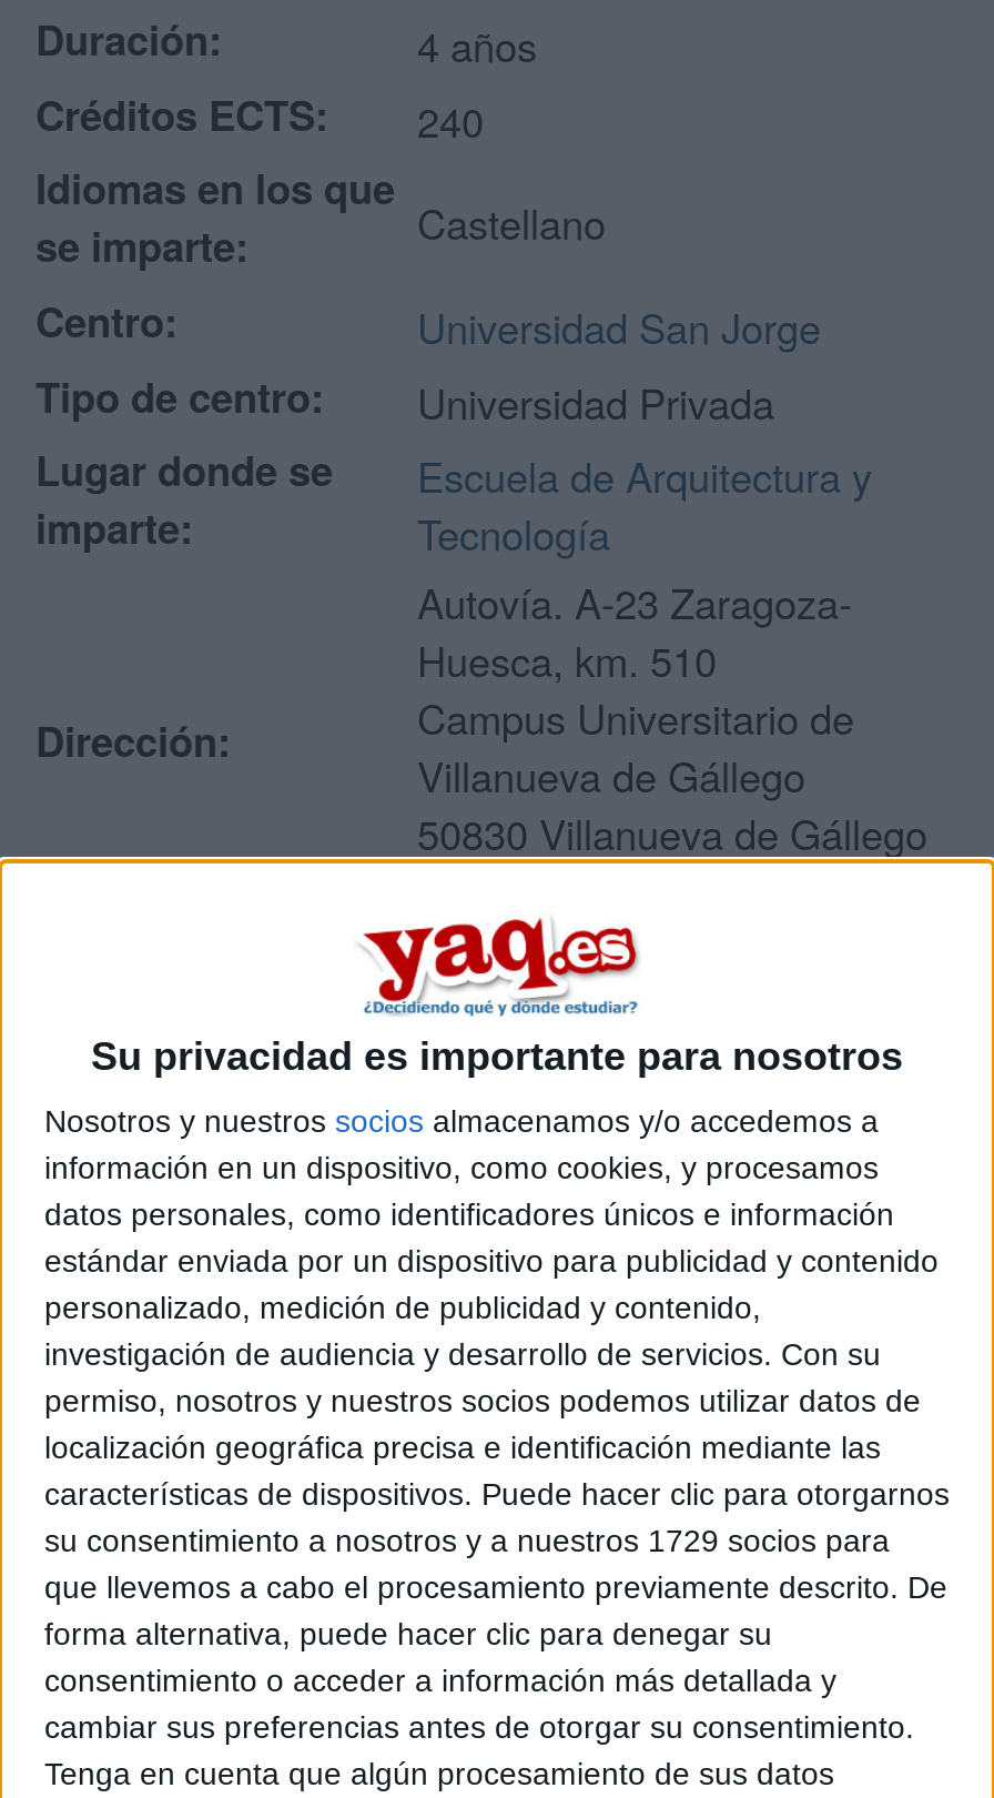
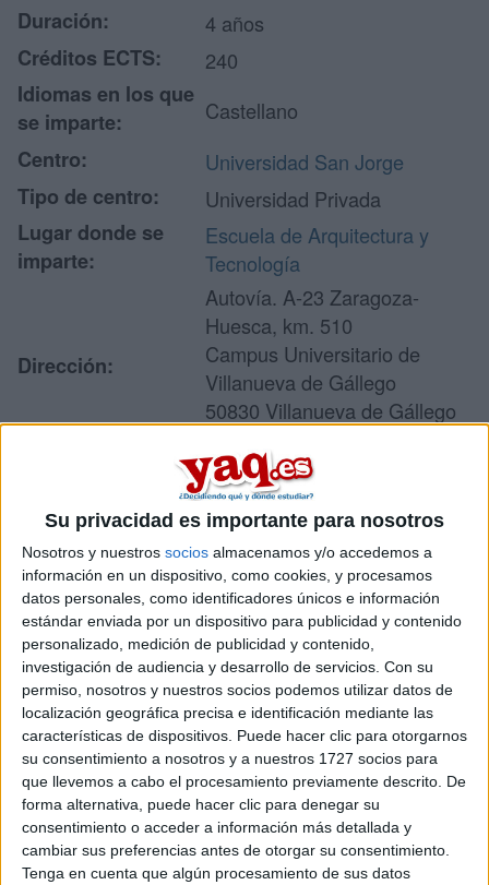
- su consentimiento a nosotros y a nuestros 1729 socios para
+ su consentimiento a nosotros y a nuestros 1727 socios para
